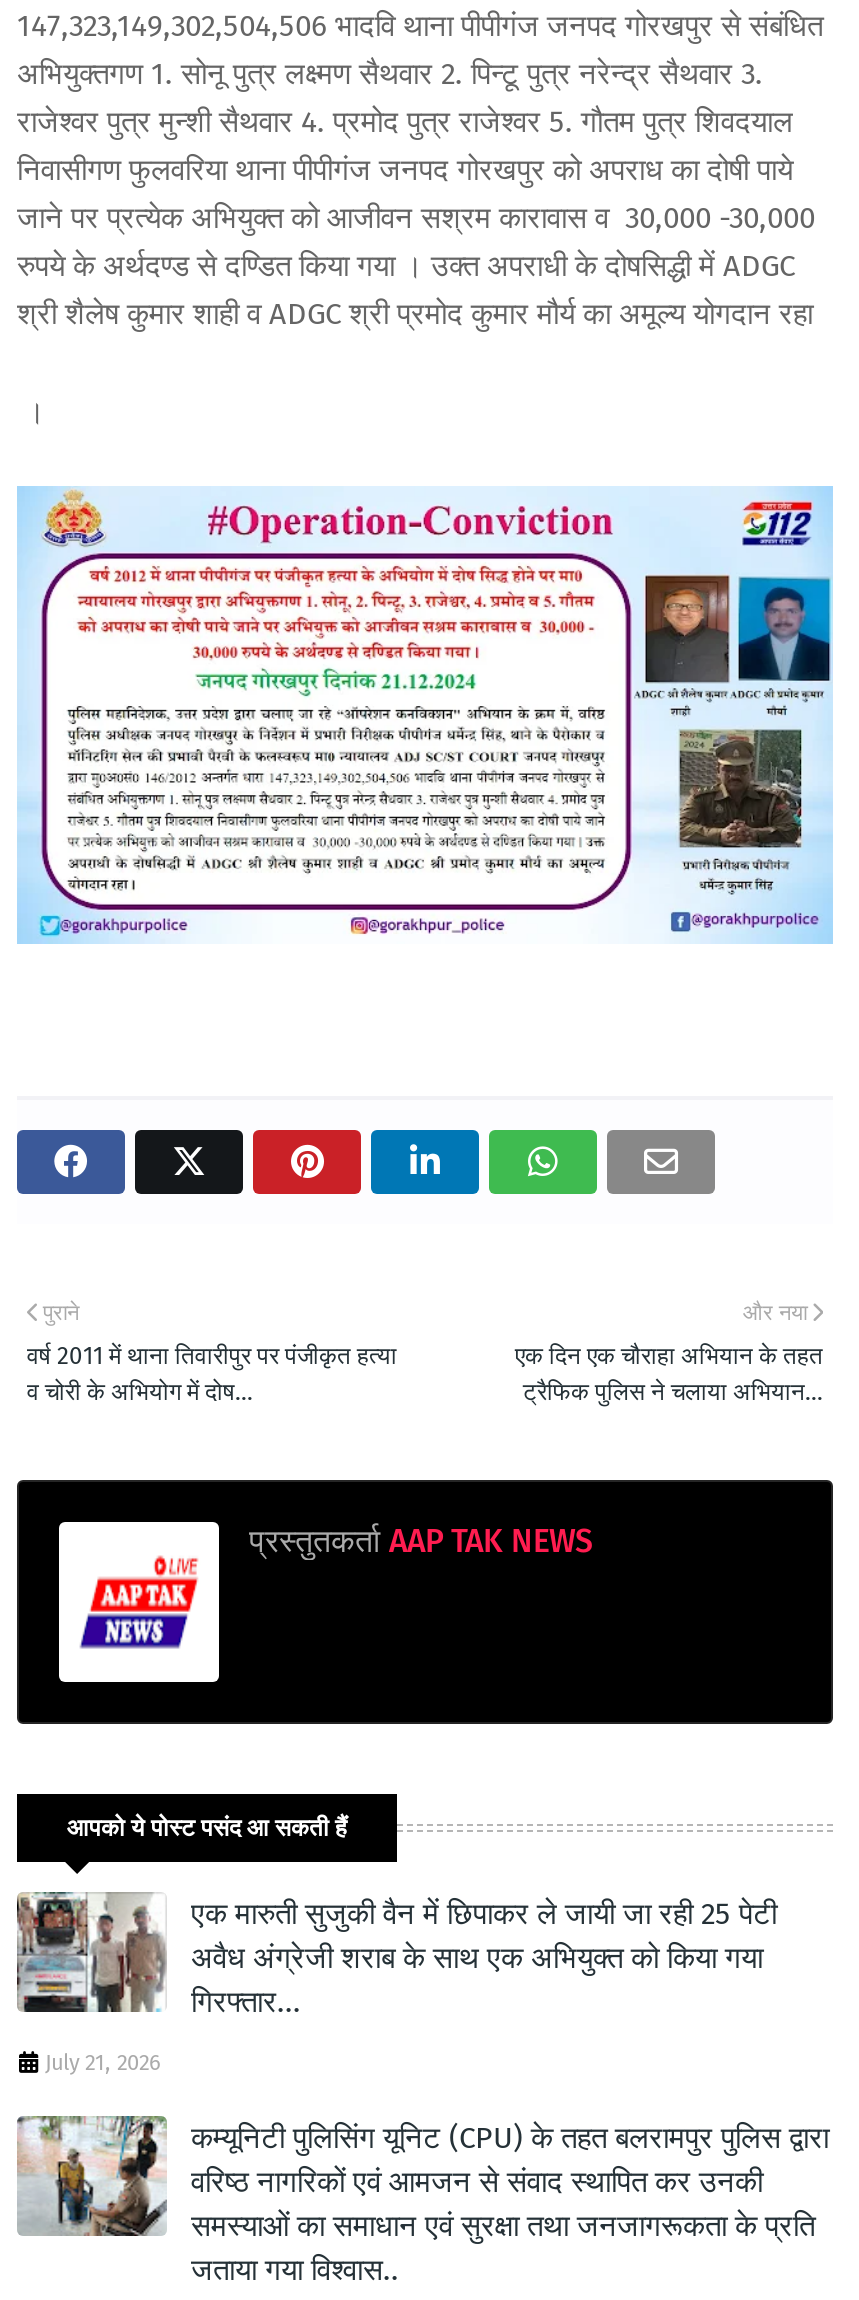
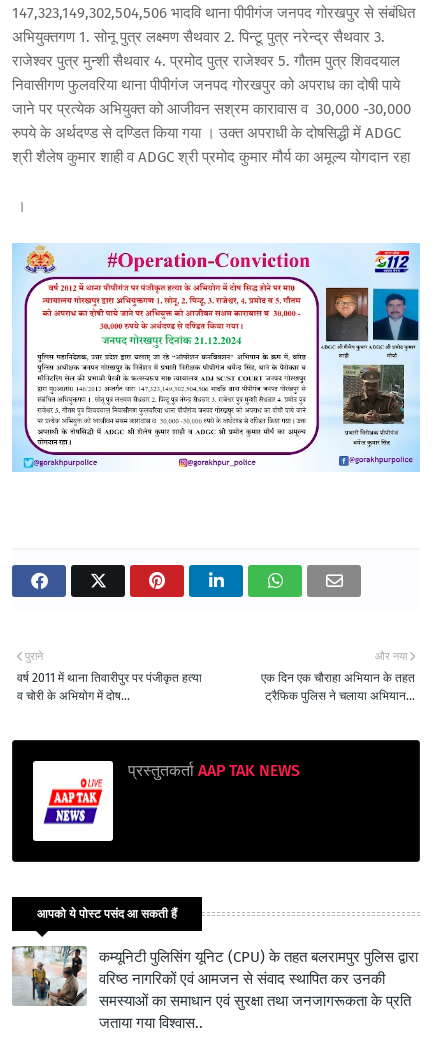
- [image]
- एक मारुती सुजुकी वैन में छिपाकर ले जायी जा रही 25 पेटी
- अवैध अंग्रेजी शराब के साथ एक अभियुक्त को किया गया
- गिरफ्तार...
- July 21, 2026
